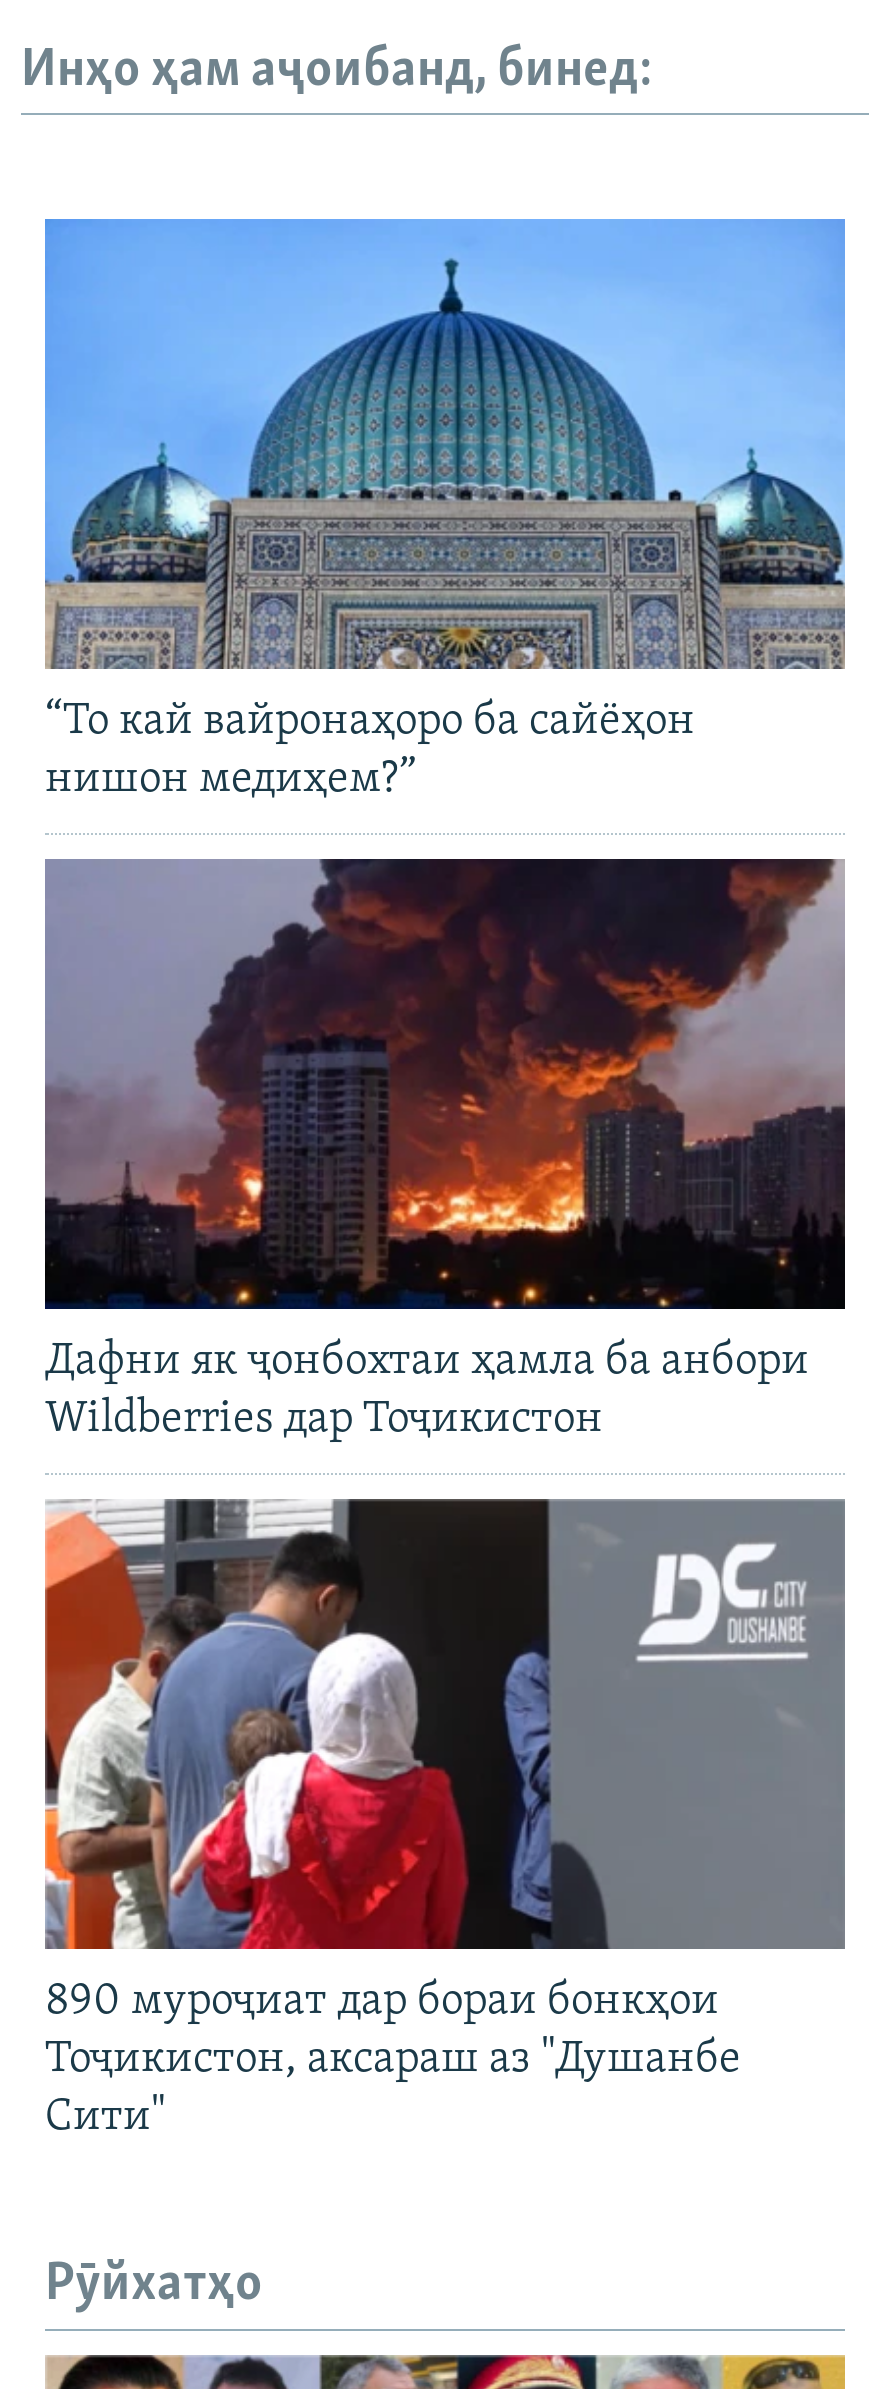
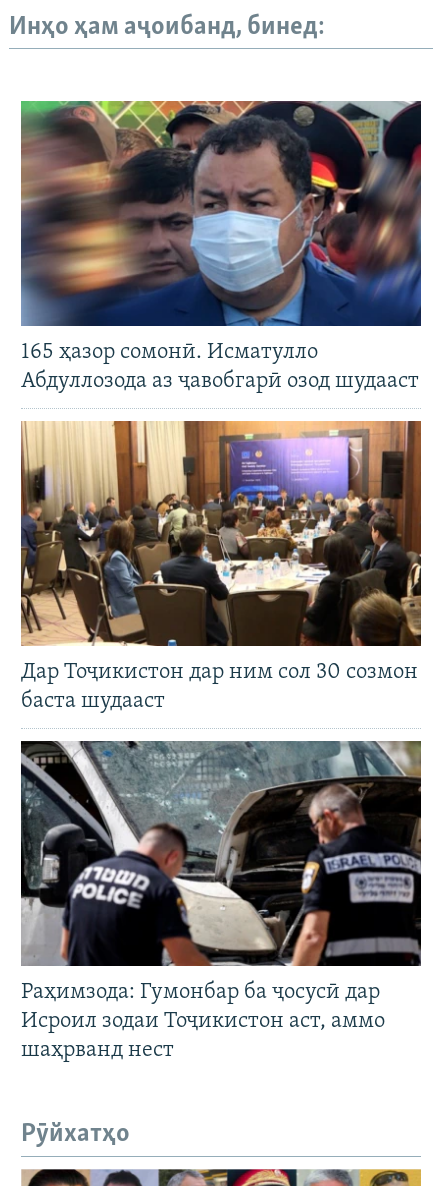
- [image]
- “То кай вайронаҳоро ба сайёҳон
- нишон медиҳем?”
+ [image]
+ 165 ҳазор сомонӣ. Исматулло
+ Абдуллозода аз ҷавобгарӣ озод шудааст

- [image]
- Дафни як ҷонбохтаи ҳамла ба анбори
- Wildberries дар Тоҷикистон
+ [image]
+ Дар Тоҷикистон дар ним сол 30 созмон
+ баста шудааст

- [image]
- 890 муроҷиат дар бораи бонкҳои
- Тоҷикистон, аксараш аз "Душанбе
- Сити"
+ [image]
+ Раҳимзода: Гумонбар ба ҷосусӣ дар
+ Исроил зодаи Тоҷикистон аст, аммо
+ шаҳрванд нест
